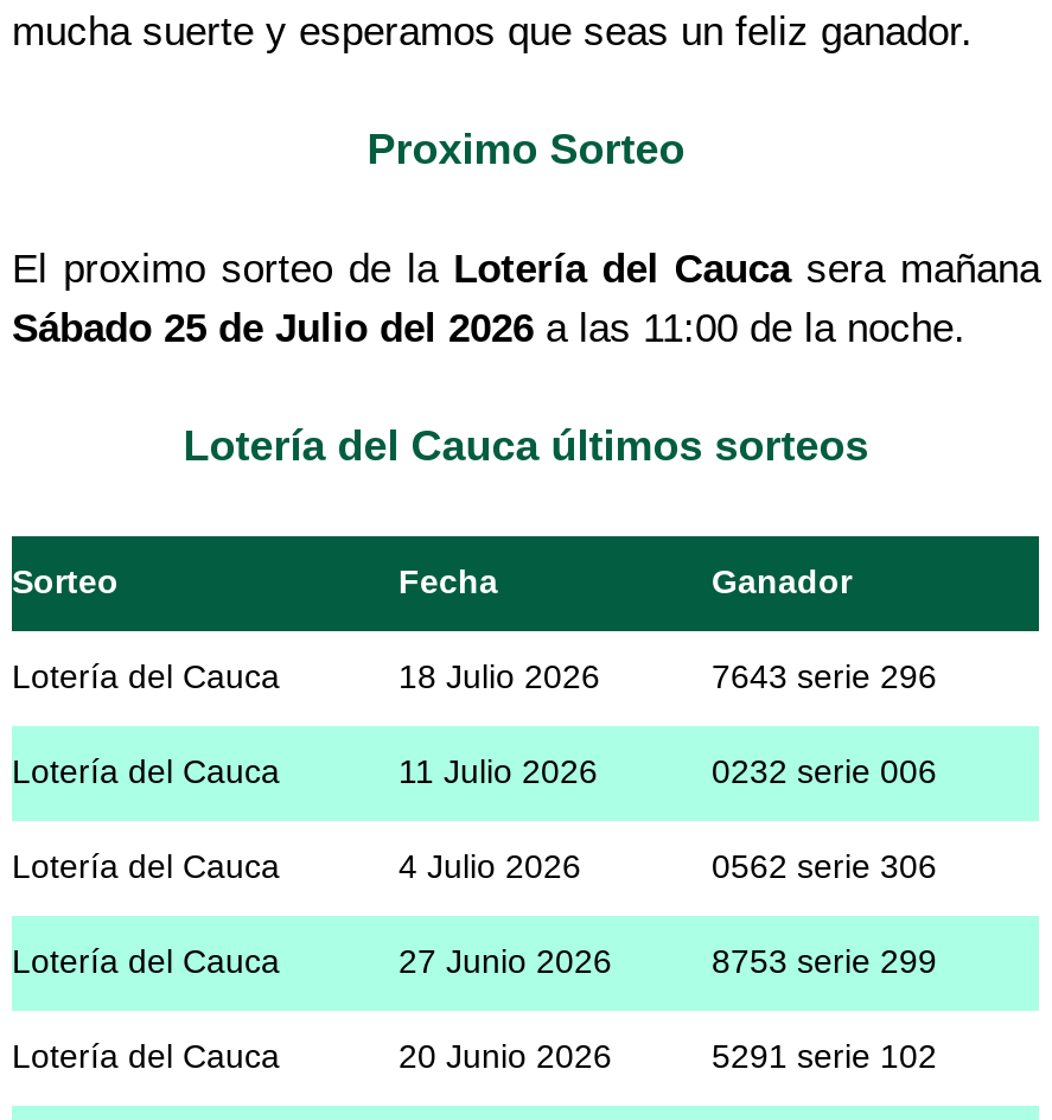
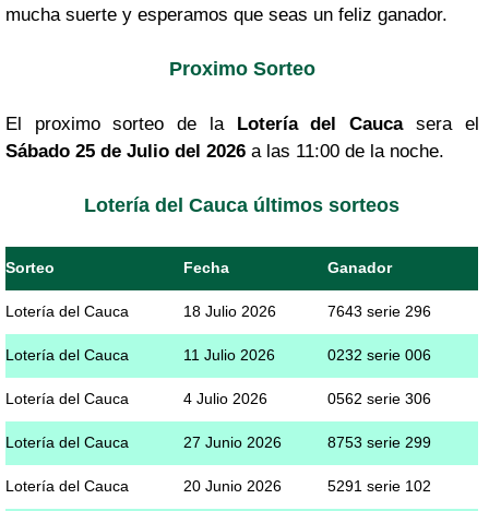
- El proximo sorteo de la Lotería del Cauca sera mañana
+ El proximo sorteo de la Lotería del Cauca sera el
